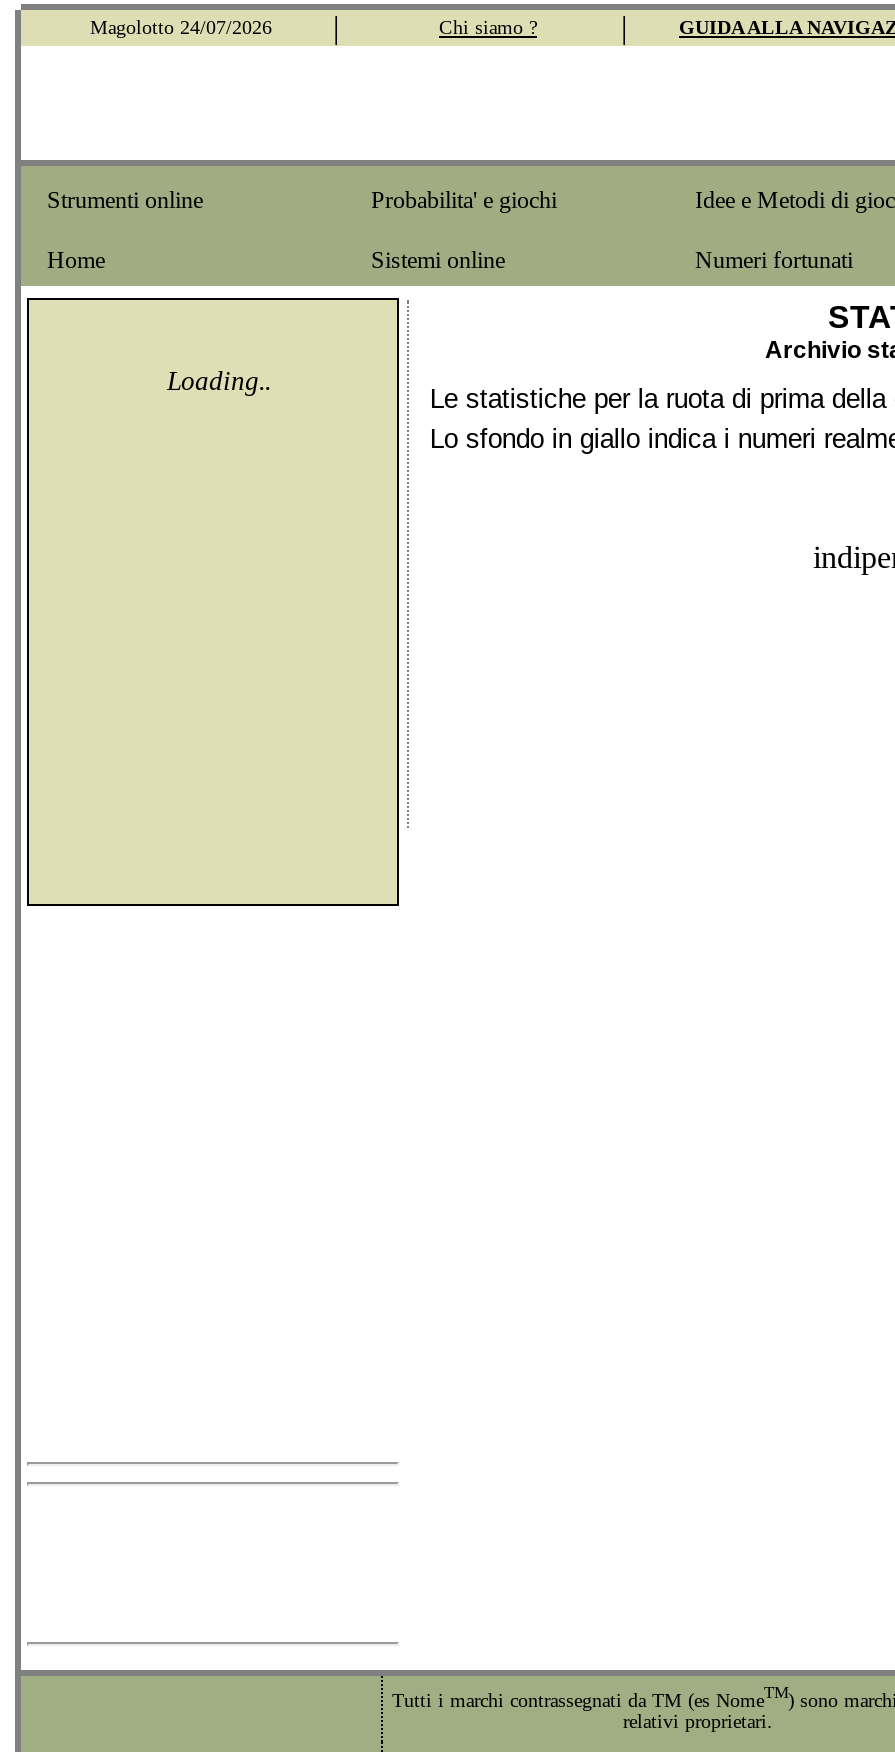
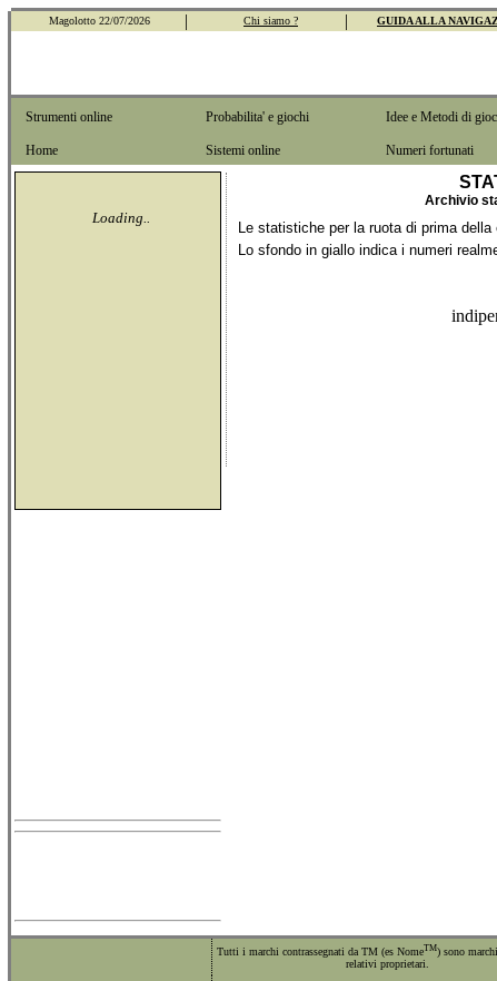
- Magolotto 24/07/2026
+ Magolotto 22/07/2026
